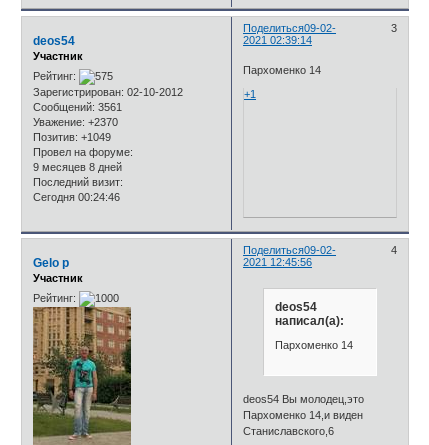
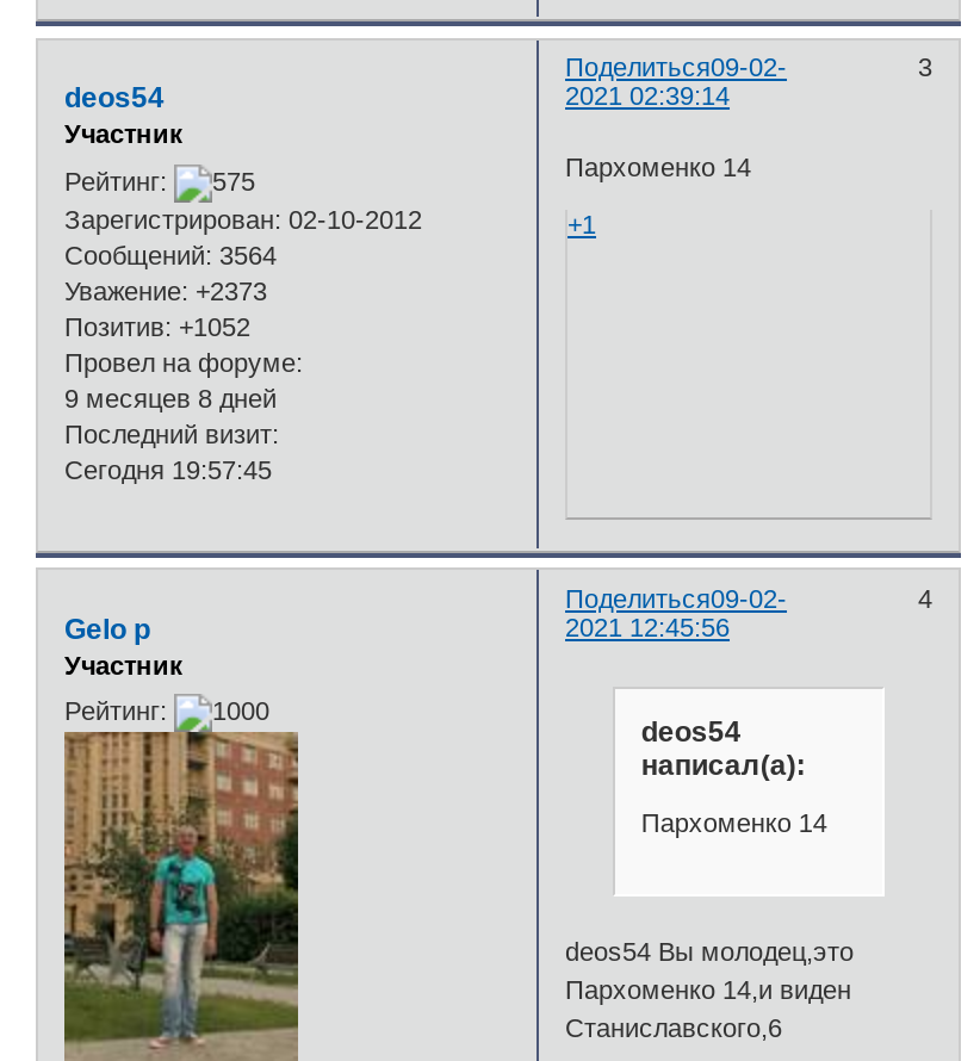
- Сообщений: 3561
+ Сообщений: 3564

- Уважение: +2370
+ Уважение: +2373

- Позитив: +1049
+ Позитив: +1052

- Сегодня 00:24:46
+ Сегодня 19:57:45
